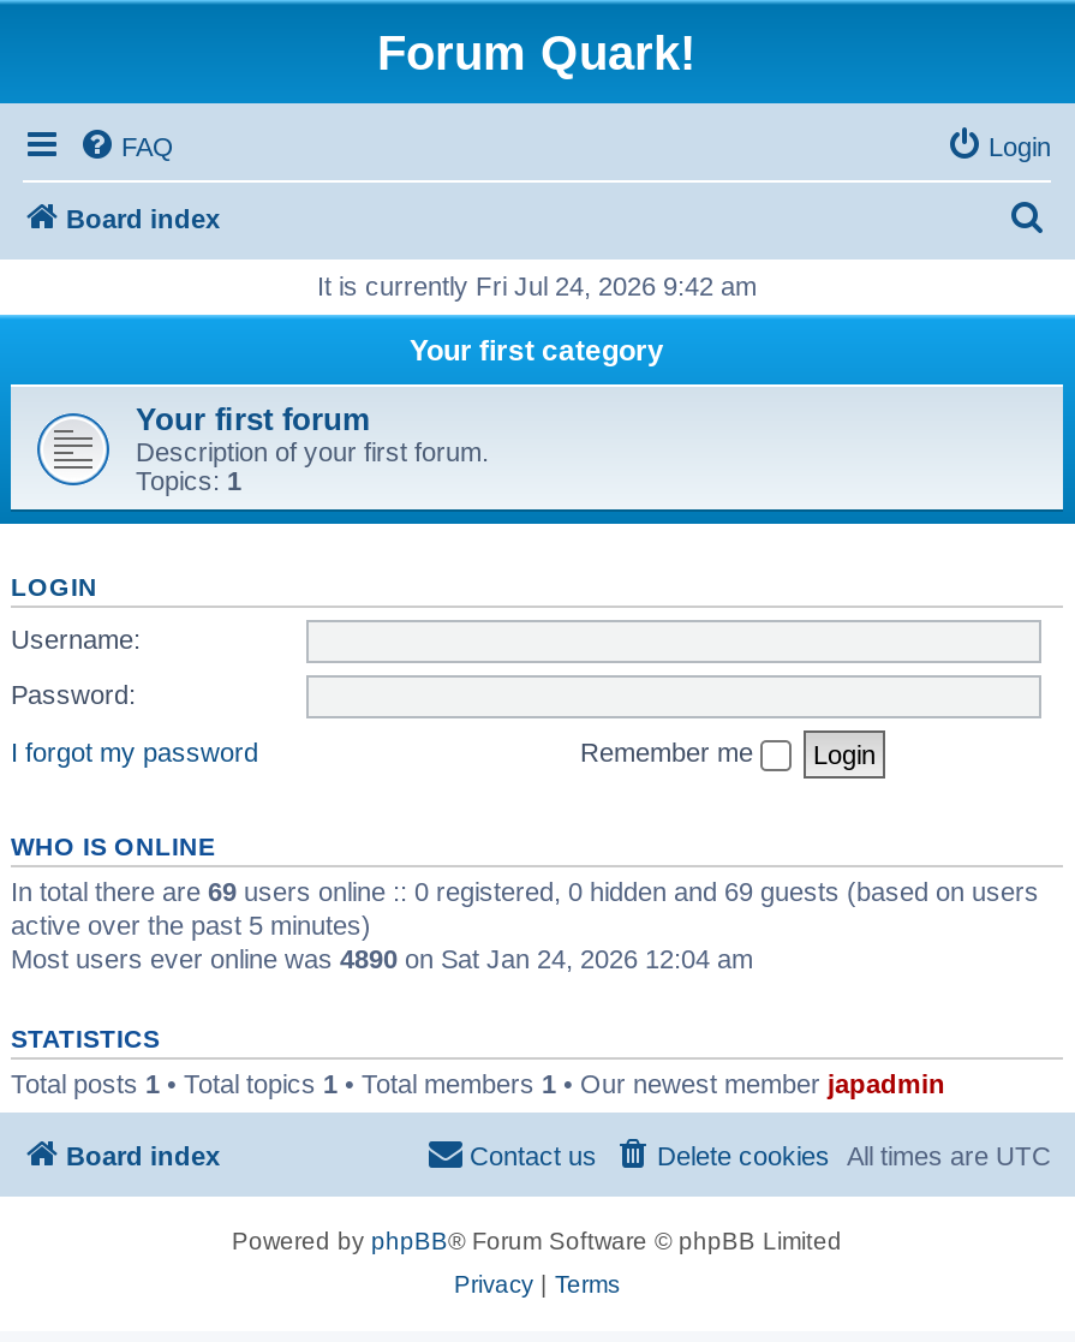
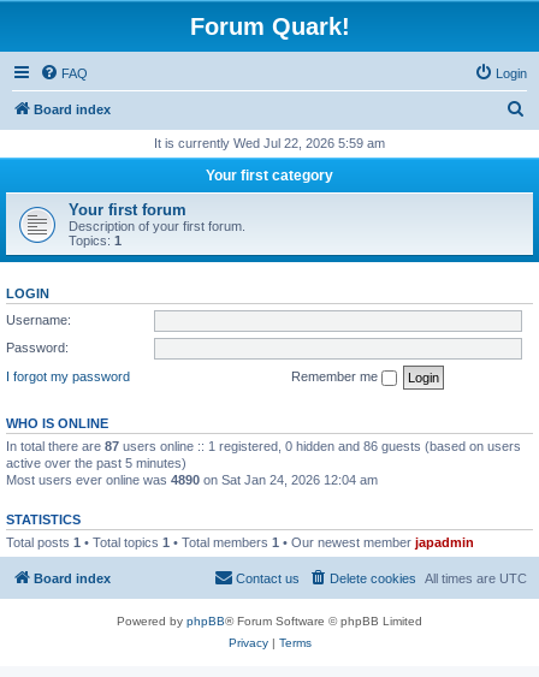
- It is currently Fri Jul 24, 2026 9:42 am
+ It is currently Wed Jul 22, 2026 5:59 am

- In total there are 69 users online :: 0 registered, 0 hidden and 69 guests (based on users
+ In total there are 87 users online :: 1 registered, 0 hidden and 86 guests (based on users
